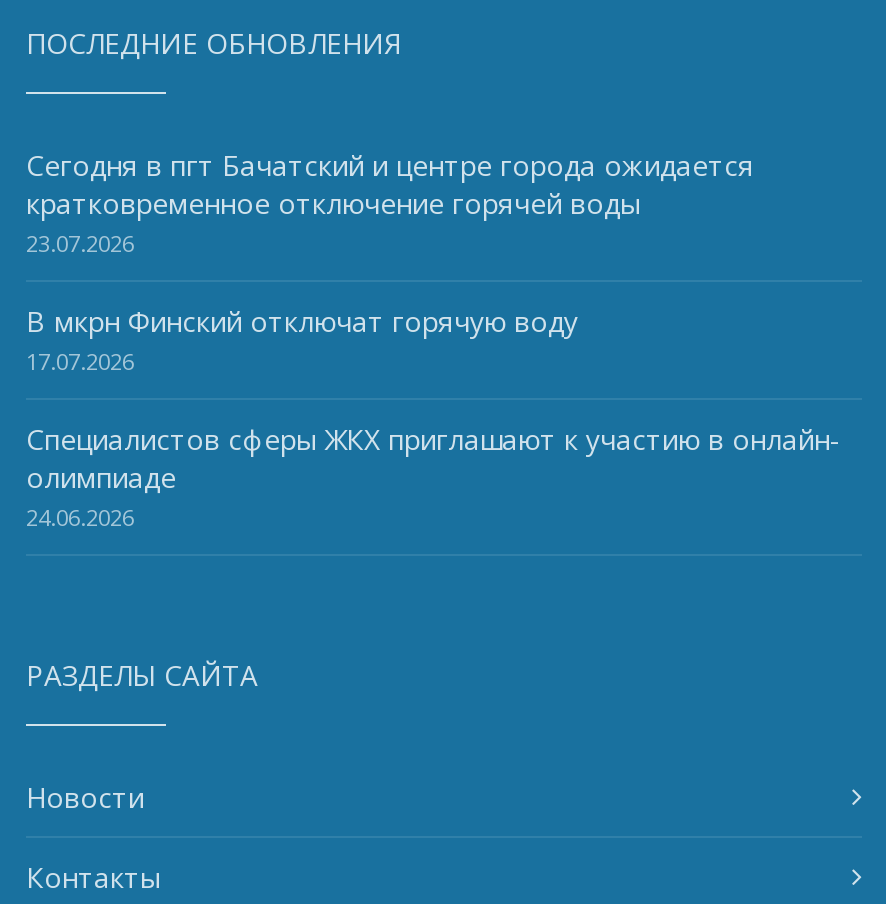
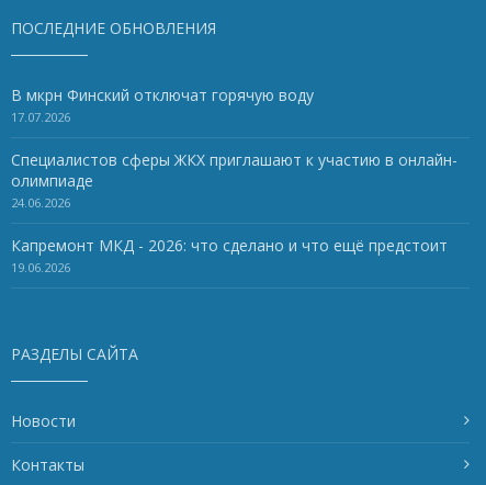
- Сегодня в пгт Бачатский и центре города ожидается
- кратковременное отключение горячей воды
- 23.07.2026

moved up: В мкрн Финский отключат горячую воду | 17.07.2026 | Специалистов сферы ЖКХ приглашают к участию в онлайн- | олимпиаде | 24.06.2026

+ Капремонт МКД - 2026: что сделано и что ещё предстоит
+ 19.06.2026
